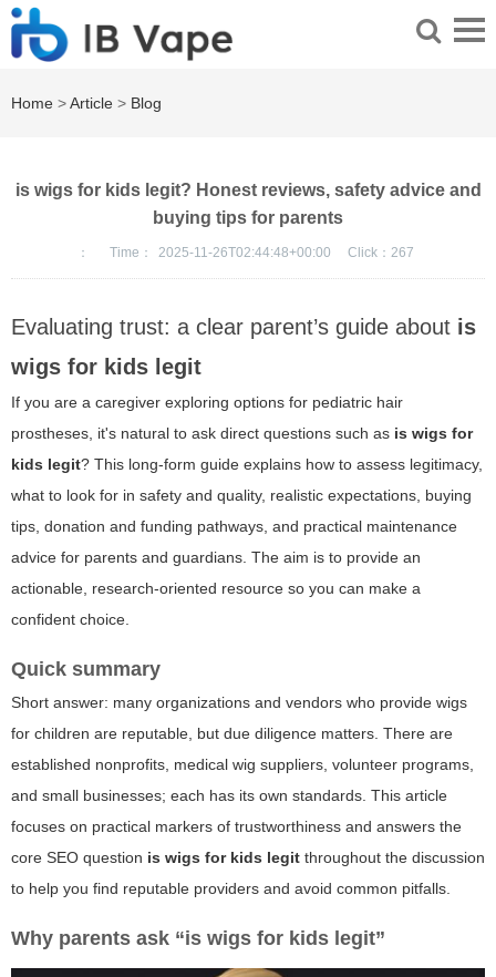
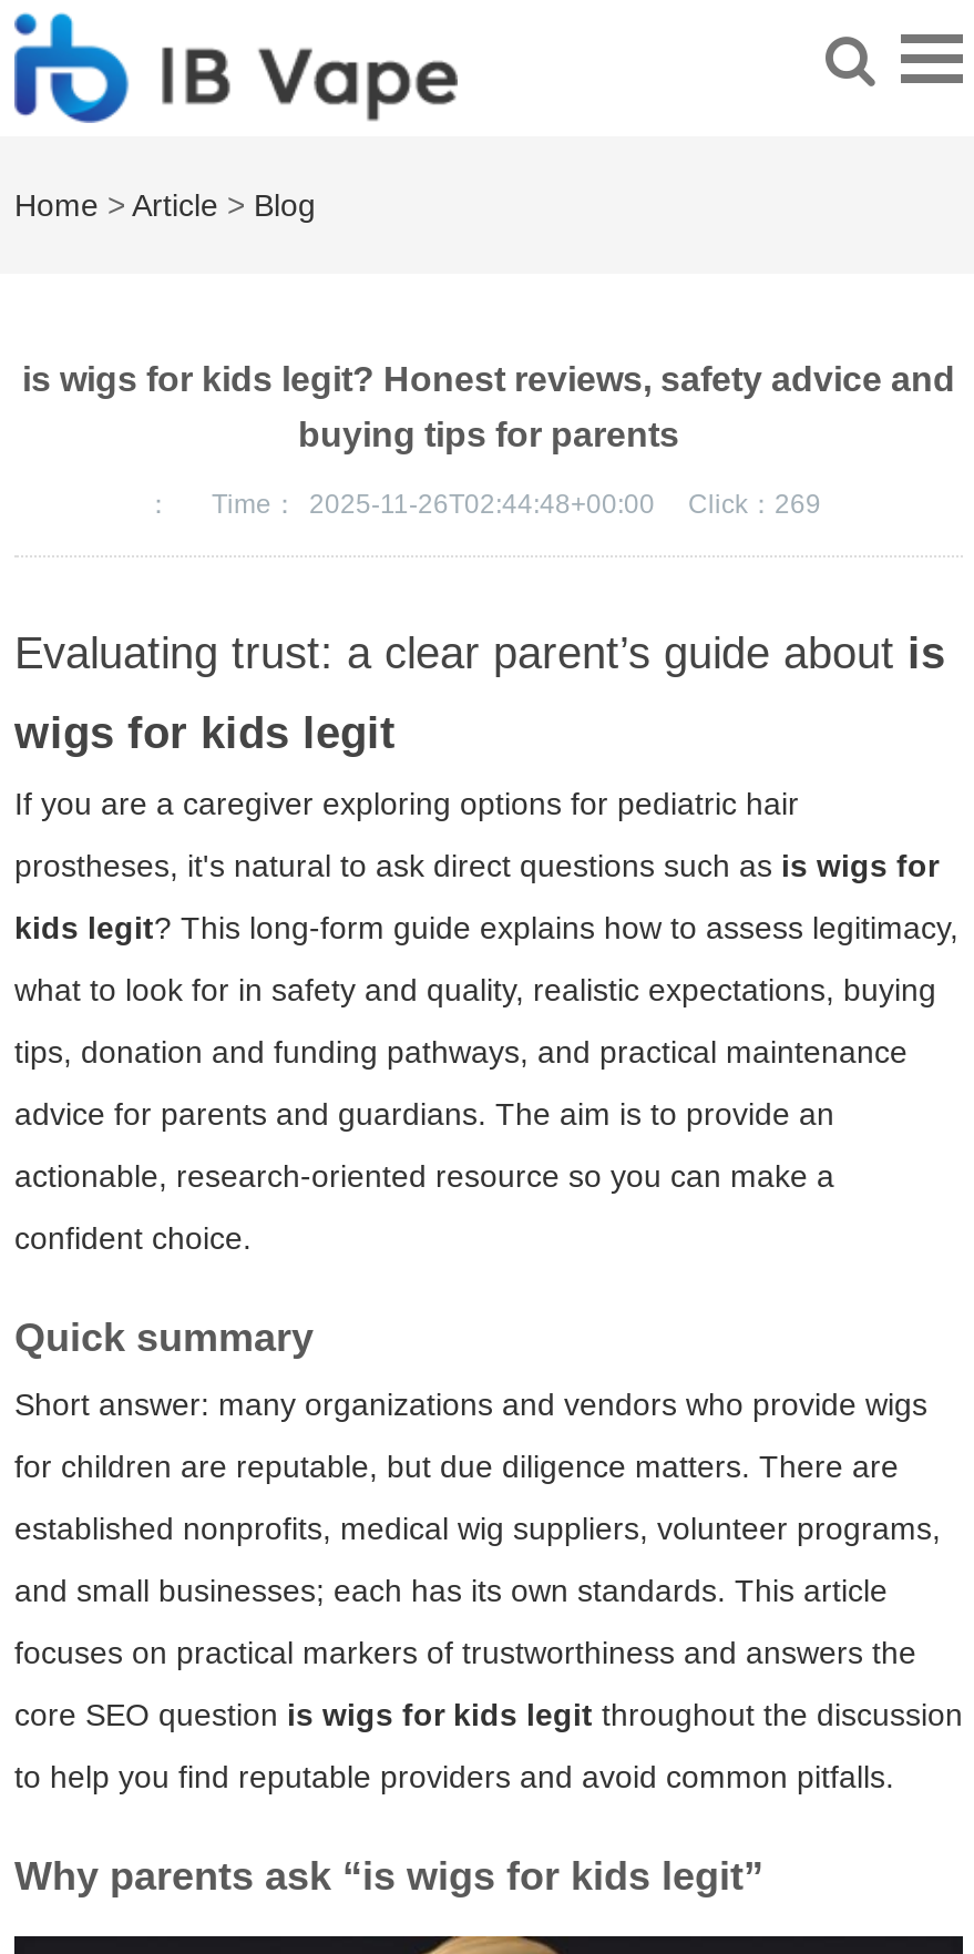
- Click：267
+ Click：269
